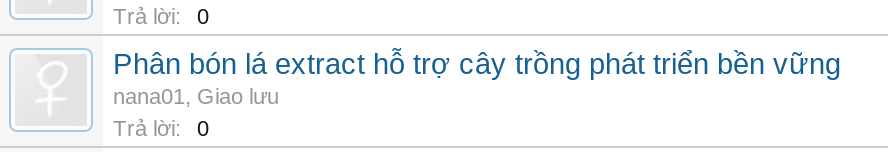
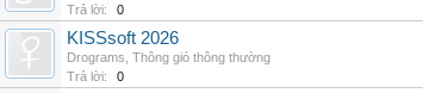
- Phân bón lá extract hỗ trợ cây trồng phát triển bền vững
- nana01, Giao lưu
+ KISSsoft 2026
+ Drograms, Thông gió thông thường
